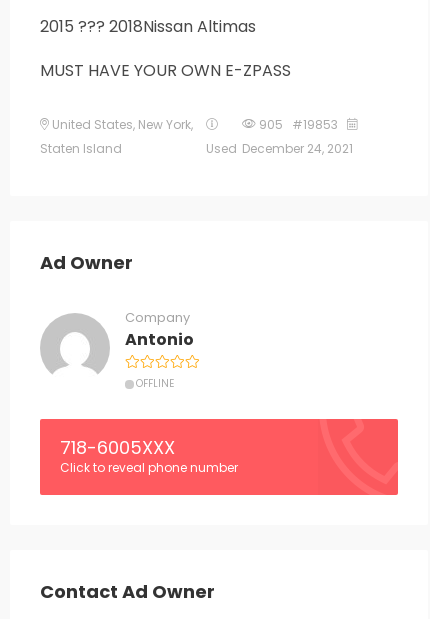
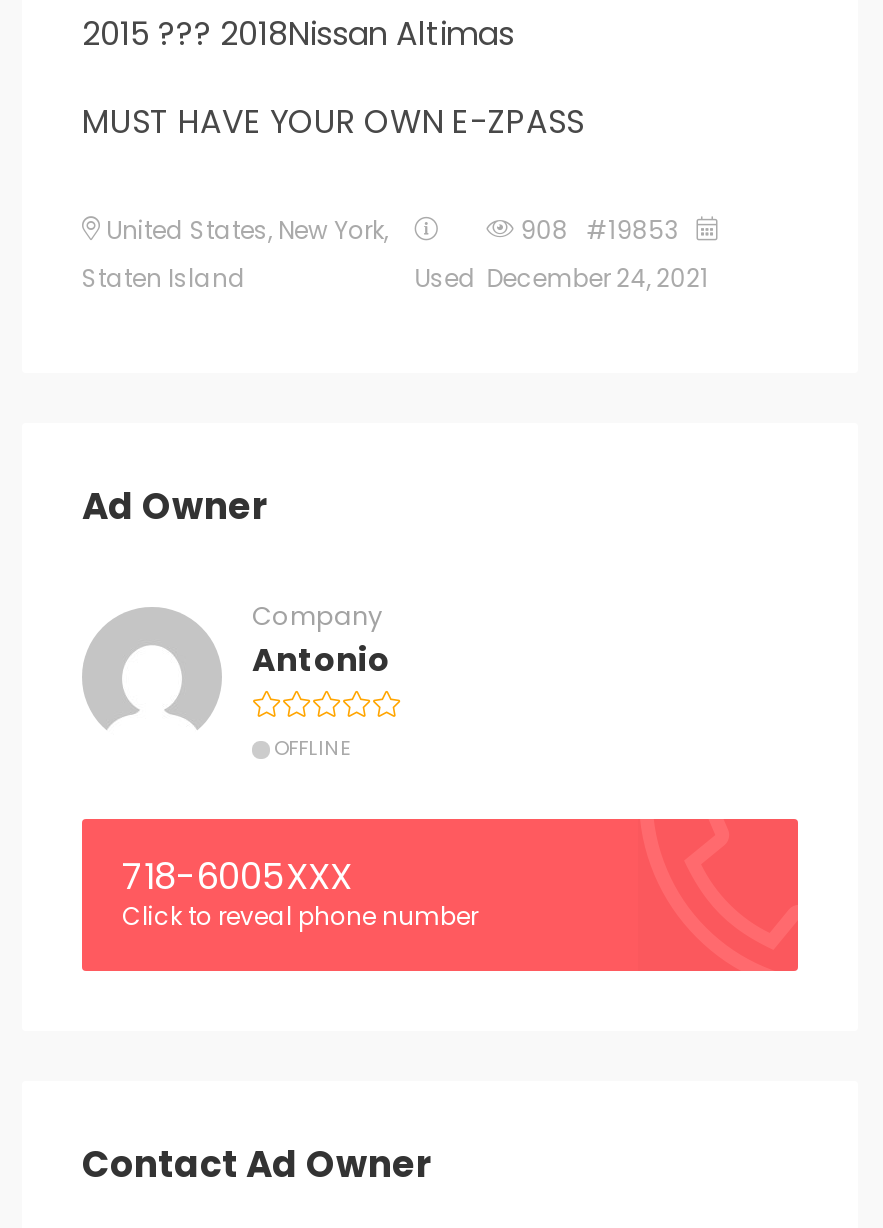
- 905 #19853
+ 908 #19853
